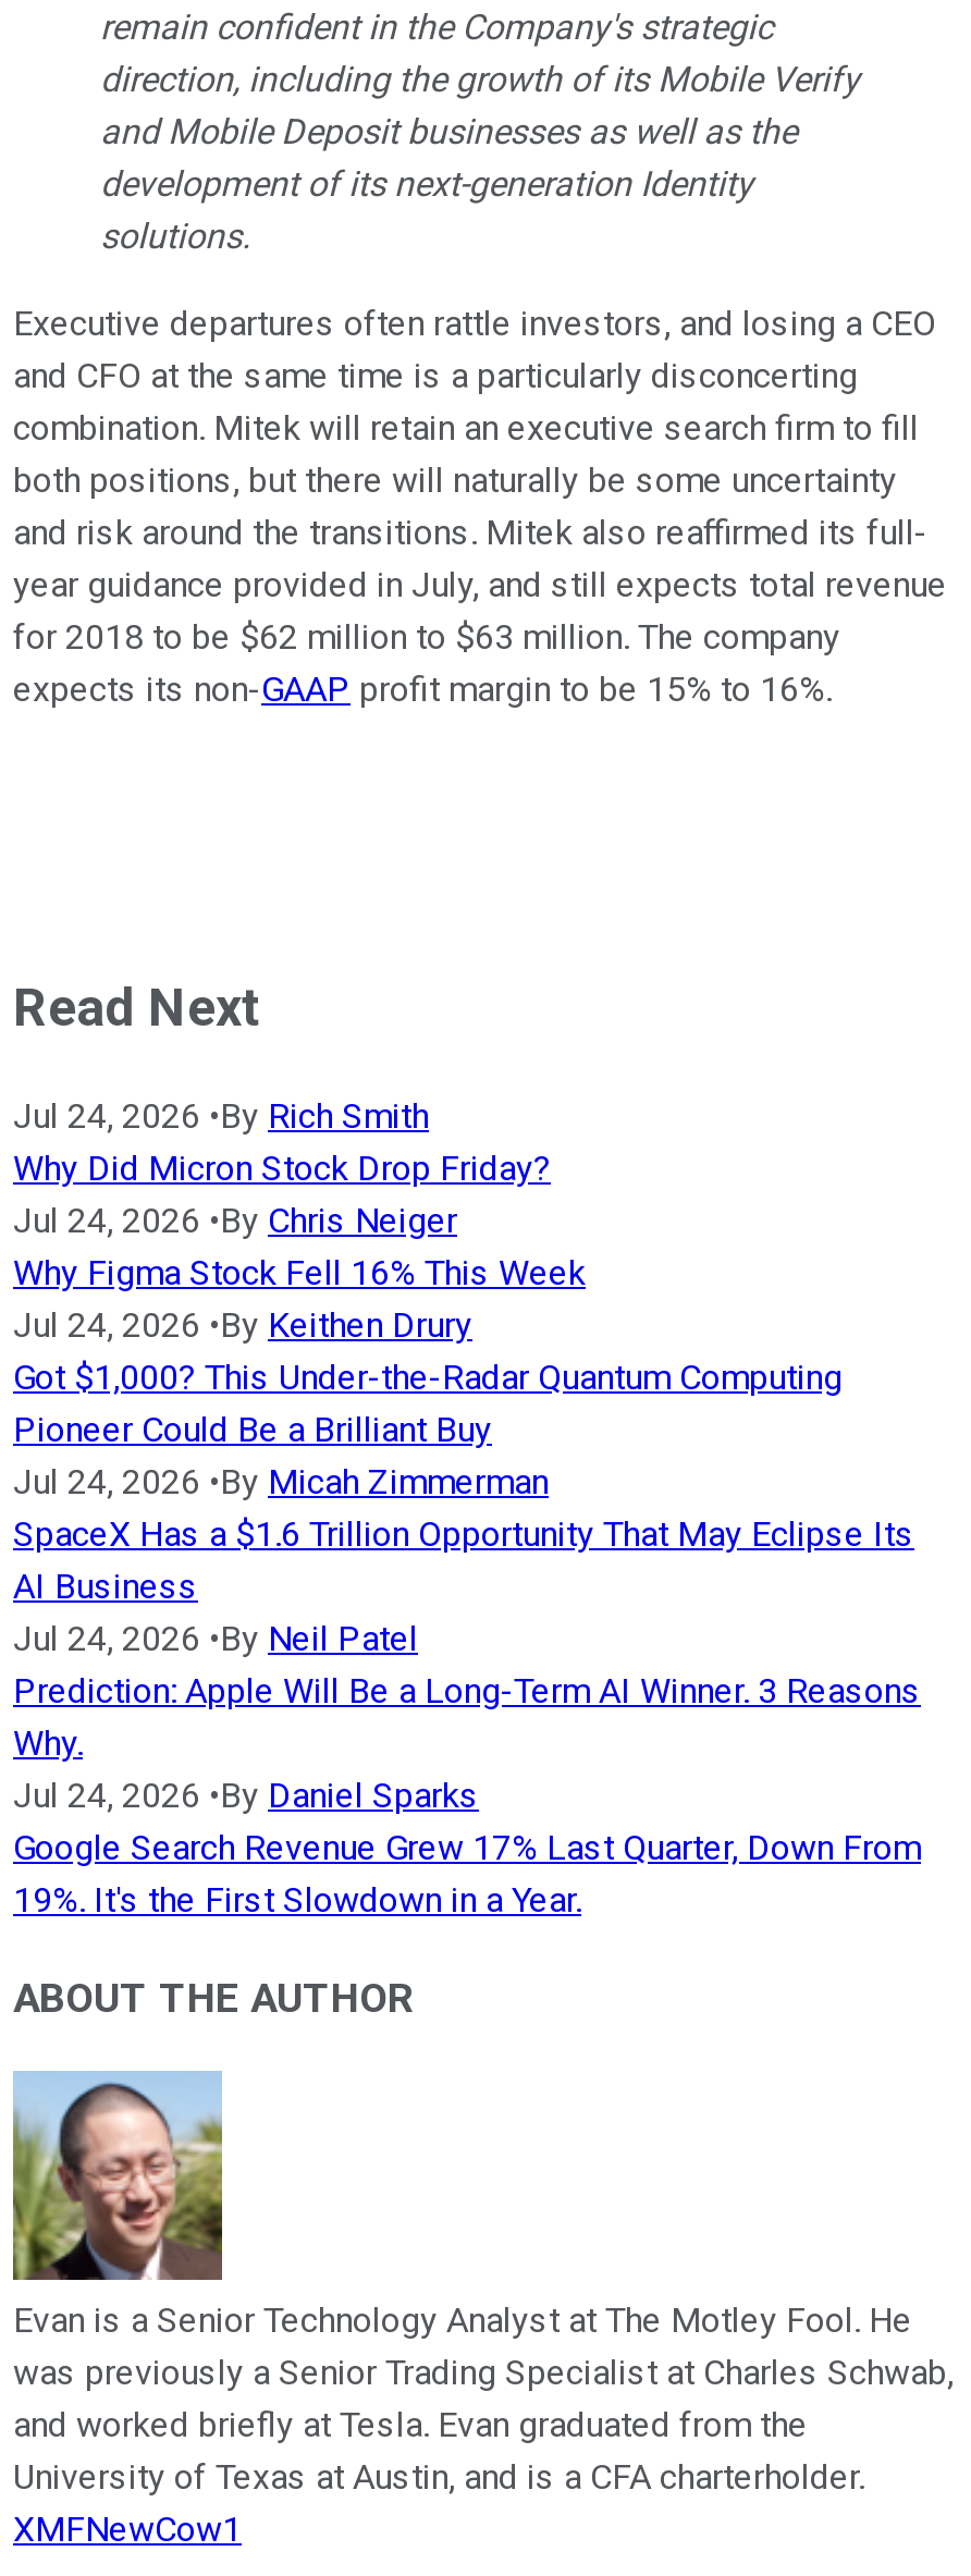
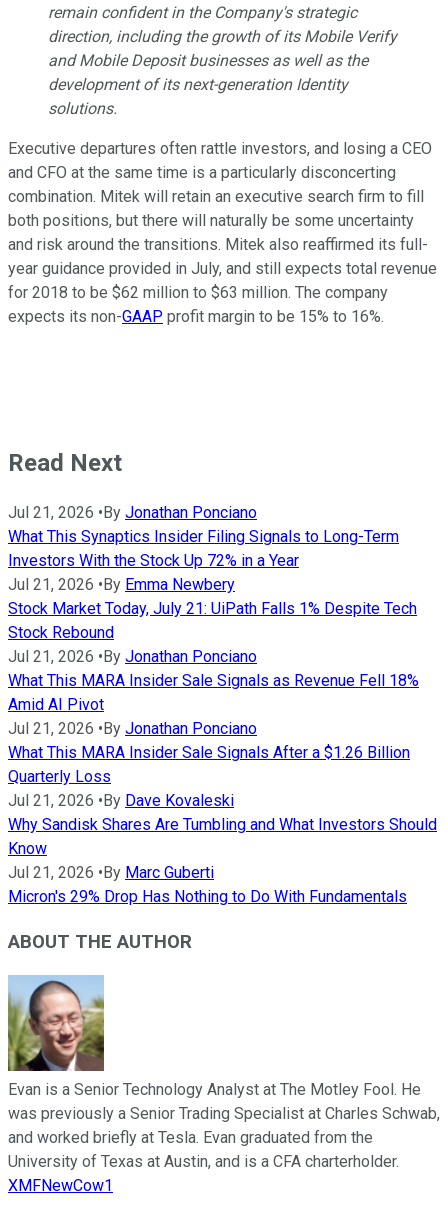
- Jul 24, 2026 • By Rich Smith
- Why Did Micron Stock Drop Friday?
- Jul 24, 2026 • By Chris Neiger
- Why Figma Stock Fell 16% This Week
- Jul 24, 2026 • By Keithen Drury
- Got $1,000? This Under-the-Radar Quantum Computing
- Pioneer Could Be a Brilliant Buy
- Jul 24, 2026 • By Micah Zimmerman
- SpaceX Has a $1.6 Trillion Opportunity That May Eclipse Its
- AI Business
- Jul 24, 2026 • By Neil Patel
- Prediction: Apple Will Be a Long-Term AI Winner. 3 Reasons
- Why.
- Jul 24, 2026 • By Daniel Sparks
- Google Search Revenue Grew 17% Last Quarter, Down From
- 19%. It's the First Slowdown in a Year.
+ Jul 21, 2026 • By Jonathan Ponciano
+ What This Synaptics Insider Filing Signals to Long-Term
+ Investors With the Stock Up 72% in a Year
+ Jul 21, 2026 • By Emma Newbery
+ Stock Market Today, July 21: UiPath Falls 1% Despite Tech
+ Stock Rebound
+ Jul 21, 2026 • By Jonathan Ponciano
+ What This MARA Insider Sale Signals as Revenue Fell 18%
+ Amid AI Pivot
+ Jul 21, 2026 • By Jonathan Ponciano
+ What This MARA Insider Sale Signals After a $1.26 Billion
+ Quarterly Loss
+ Jul 21, 2026 • By Dave Kovaleski
+ Why Sandisk Shares Are Tumbling and What Investors Should
+ Know
+ Jul 21, 2026 • By Marc Guberti
+ Micron's 29% Drop Has Nothing to Do With Fundamentals
